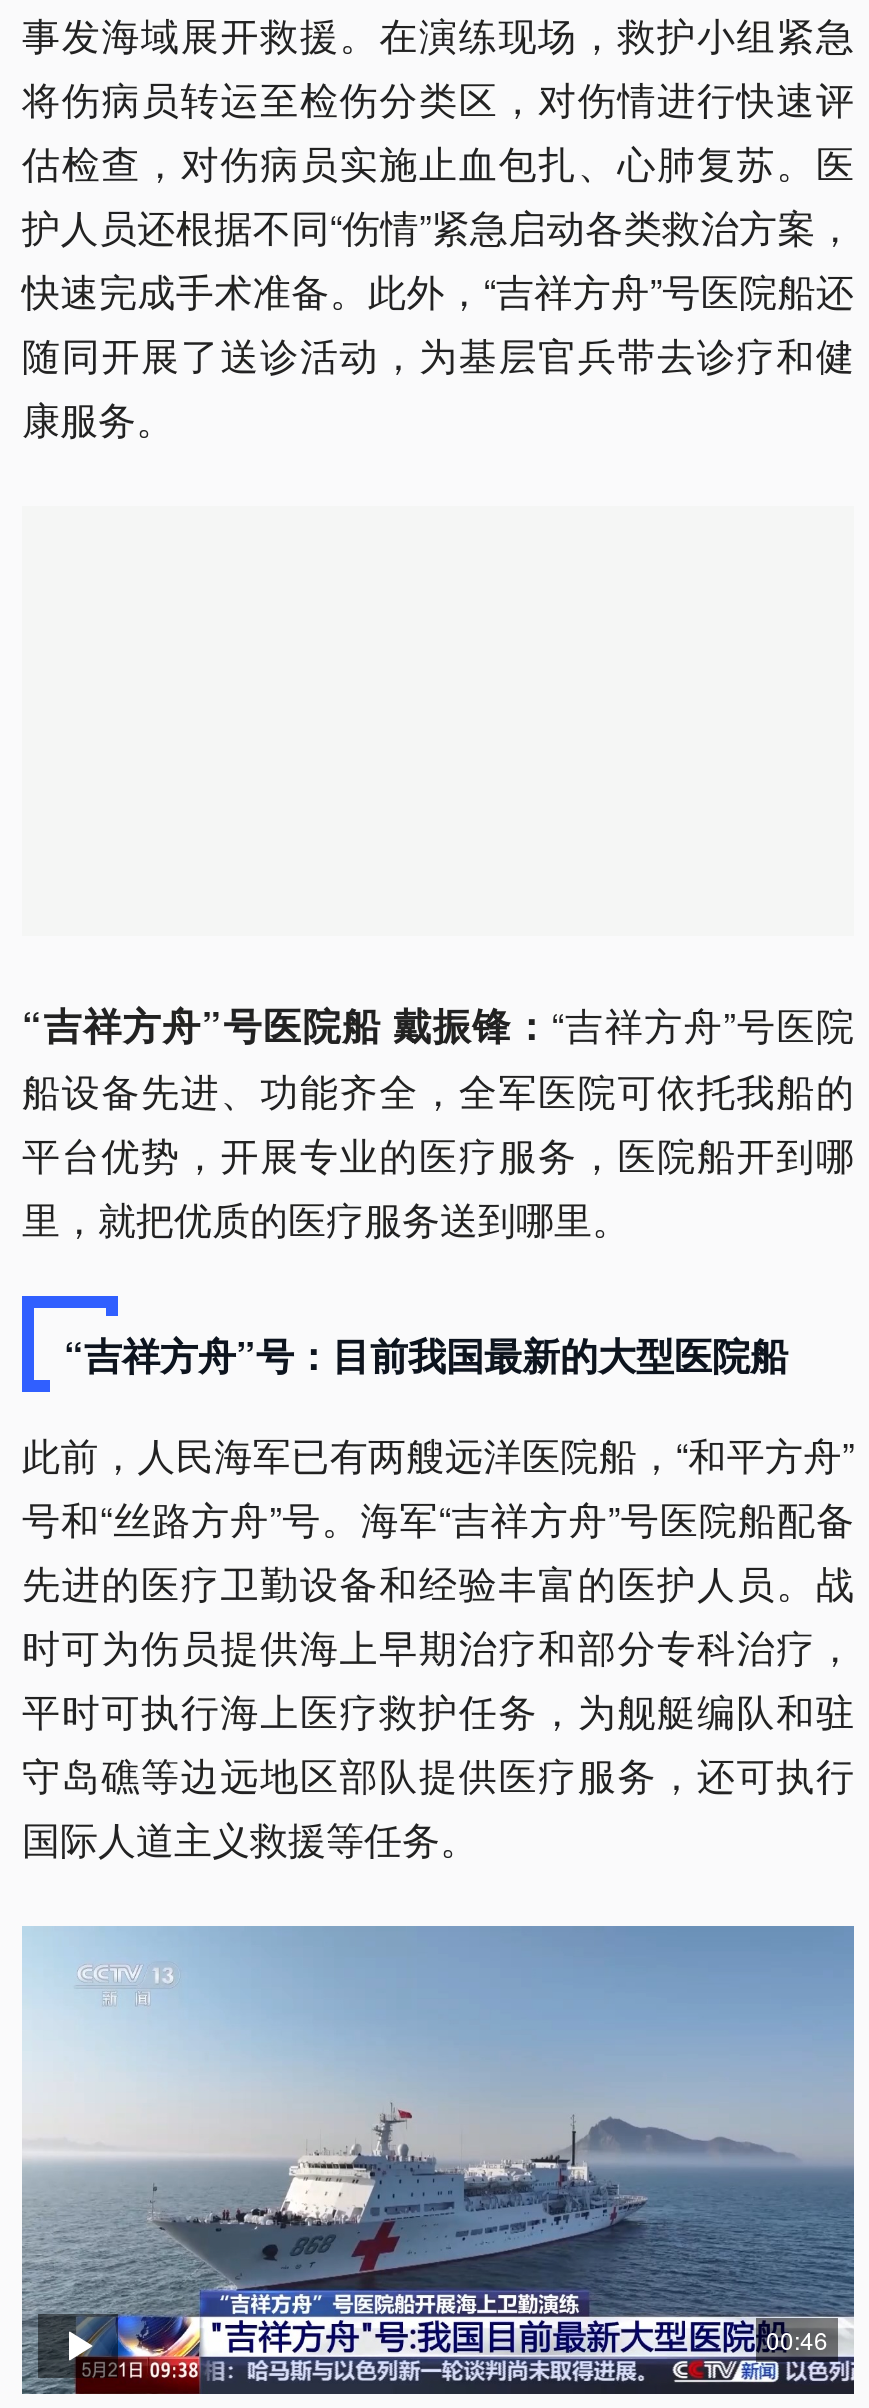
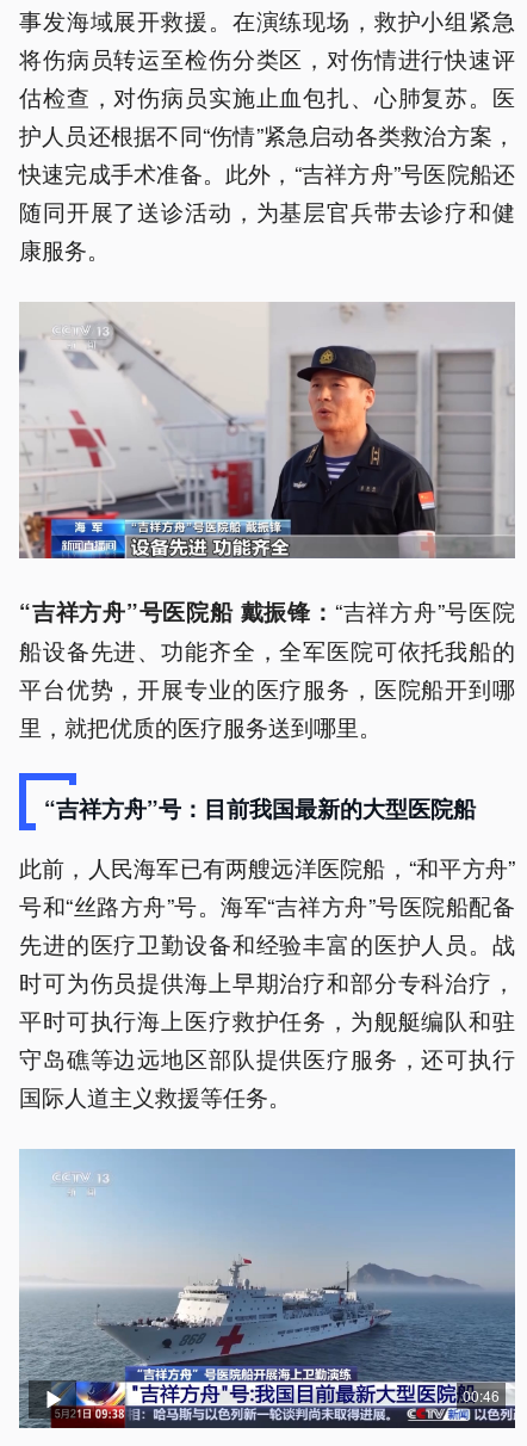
+ [image]
